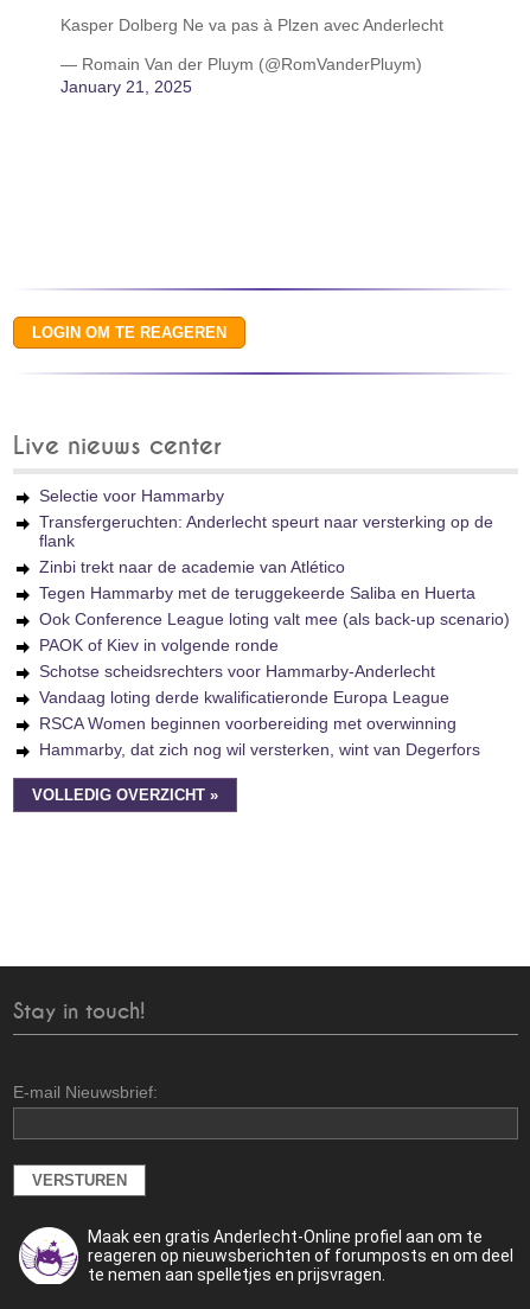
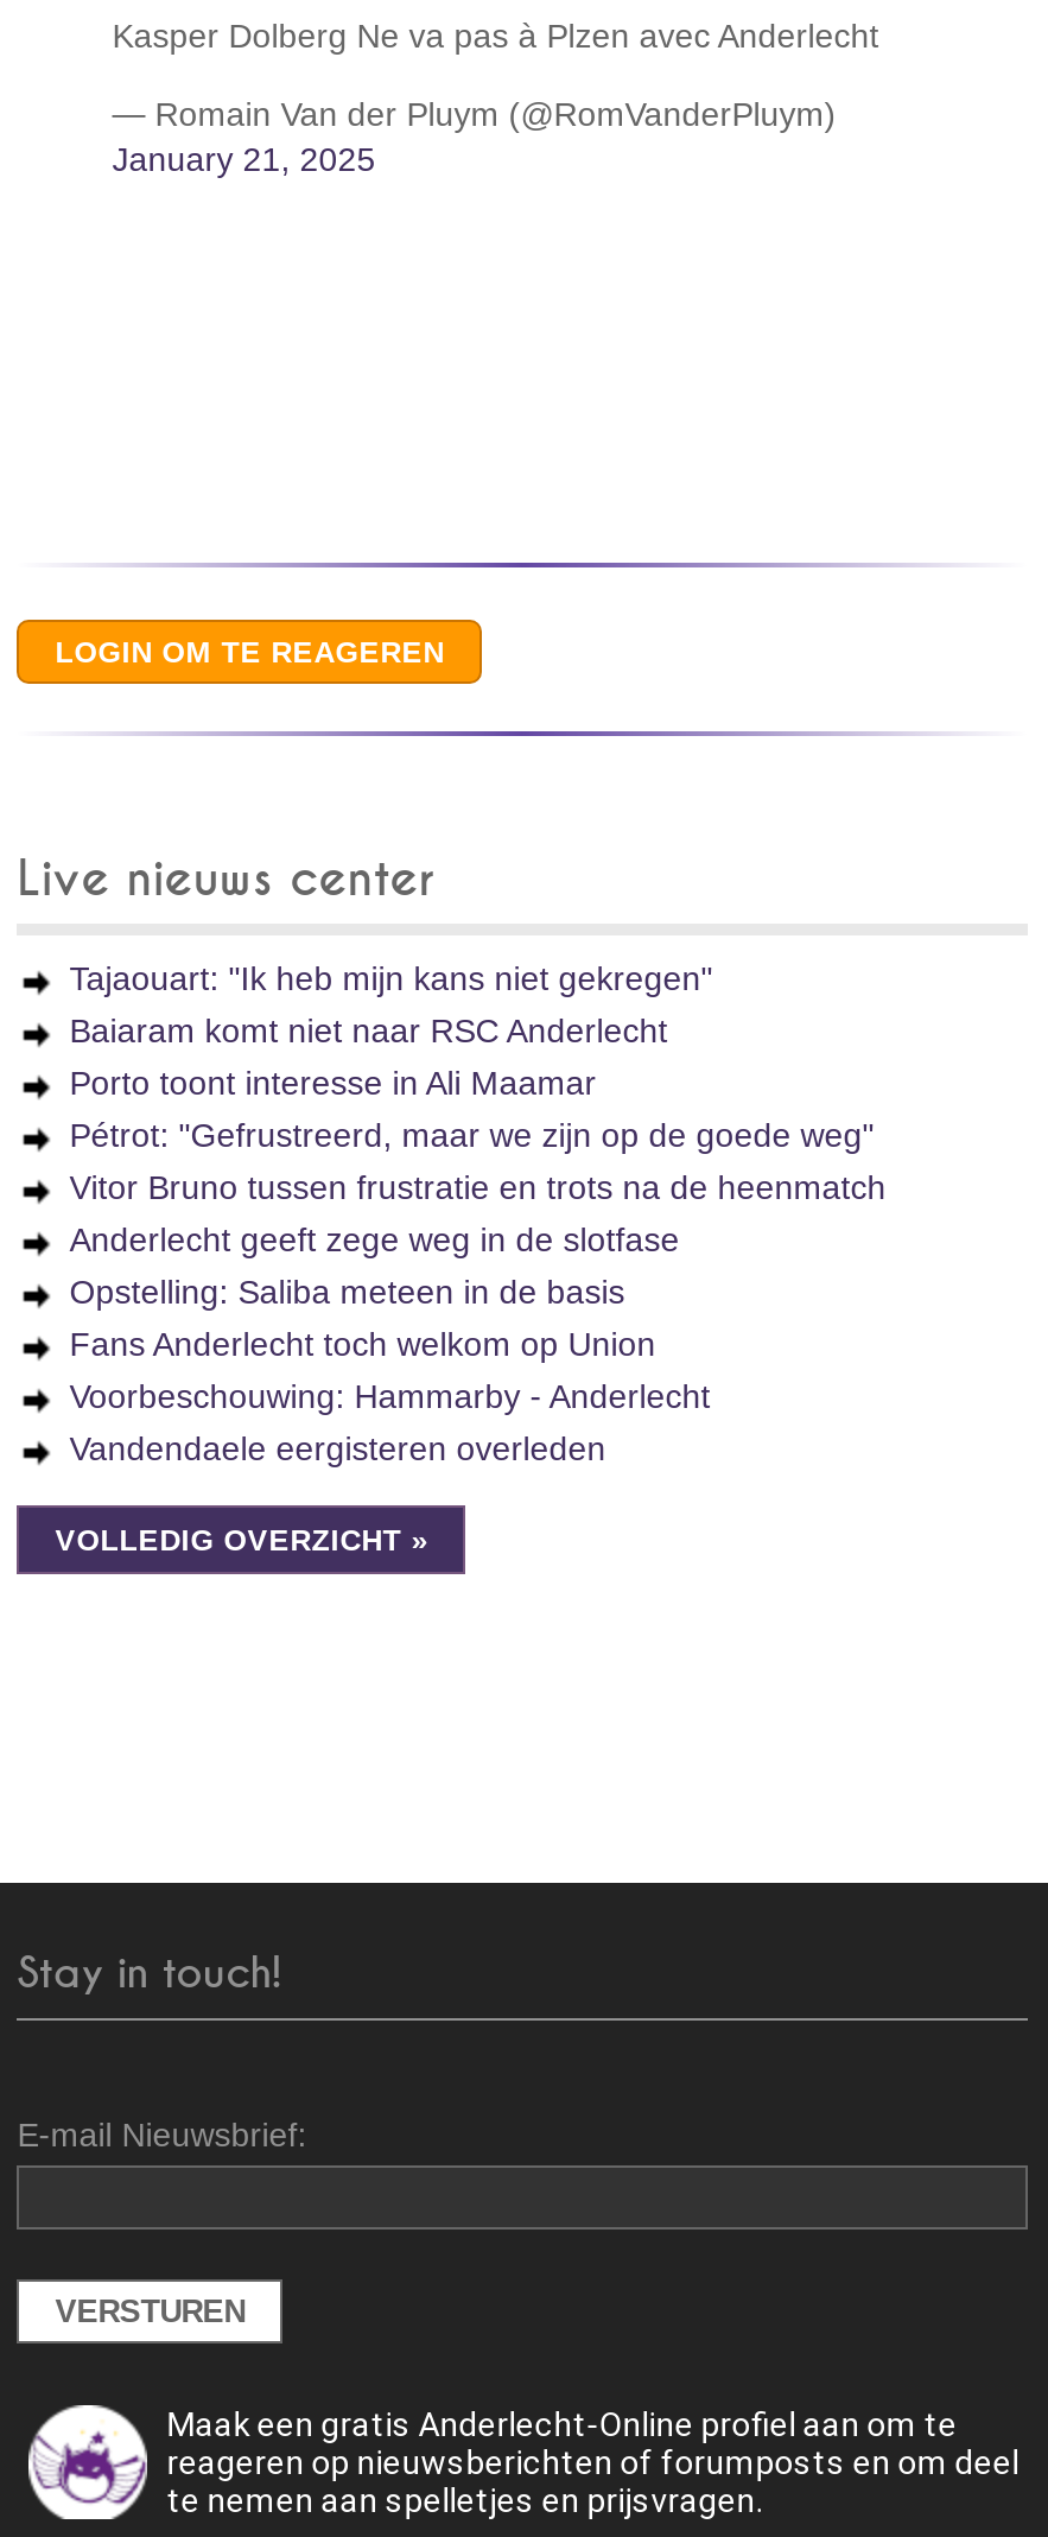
- Selectie voor Hammarby
- Transfergeruchten: Anderlecht speurt naar versterking op de
- flank
- Zinbi trekt naar de academie van Atlético
- Tegen Hammarby met de teruggekeerde Saliba en Huerta
- Ook Conference League loting valt mee (als back-up scenario)
- PAOK of Kiev in volgende ronde
- Schotse scheidsrechters voor Hammarby-Anderlecht
- Vandaag loting derde kwalificatieronde Europa League
- RSCA Women beginnen voorbereiding met overwinning
- Hammarby, dat zich nog wil versterken, wint van Degerfors
+ Tajaouart: "Ik heb mijn kans niet gekregen"
+ Baiaram komt niet naar RSC Anderlecht
+ Porto toont interesse in Ali Maamar
+ Pétrot: "Gefrustreerd, maar we zijn op de goede weg"
+ Vitor Bruno tussen frustratie en trots na de heenmatch
+ Anderlecht geeft zege weg in de slotfase
+ Opstelling: Saliba meteen in de basis
+ Fans Anderlecht toch welkom op Union
+ Voorbeschouwing: Hammarby - Anderlecht
+ Vandendaele eergisteren overleden
